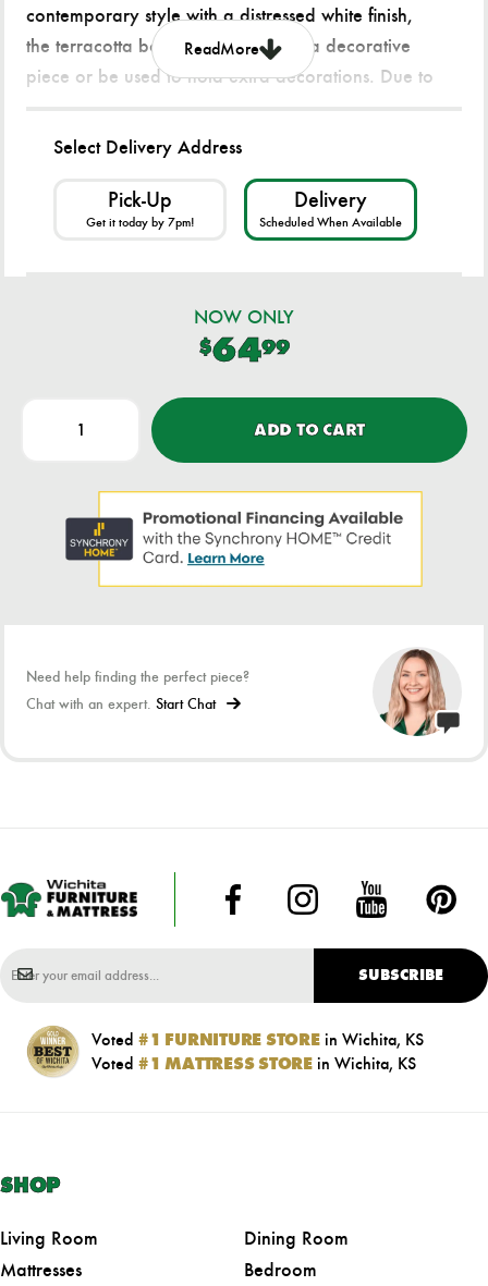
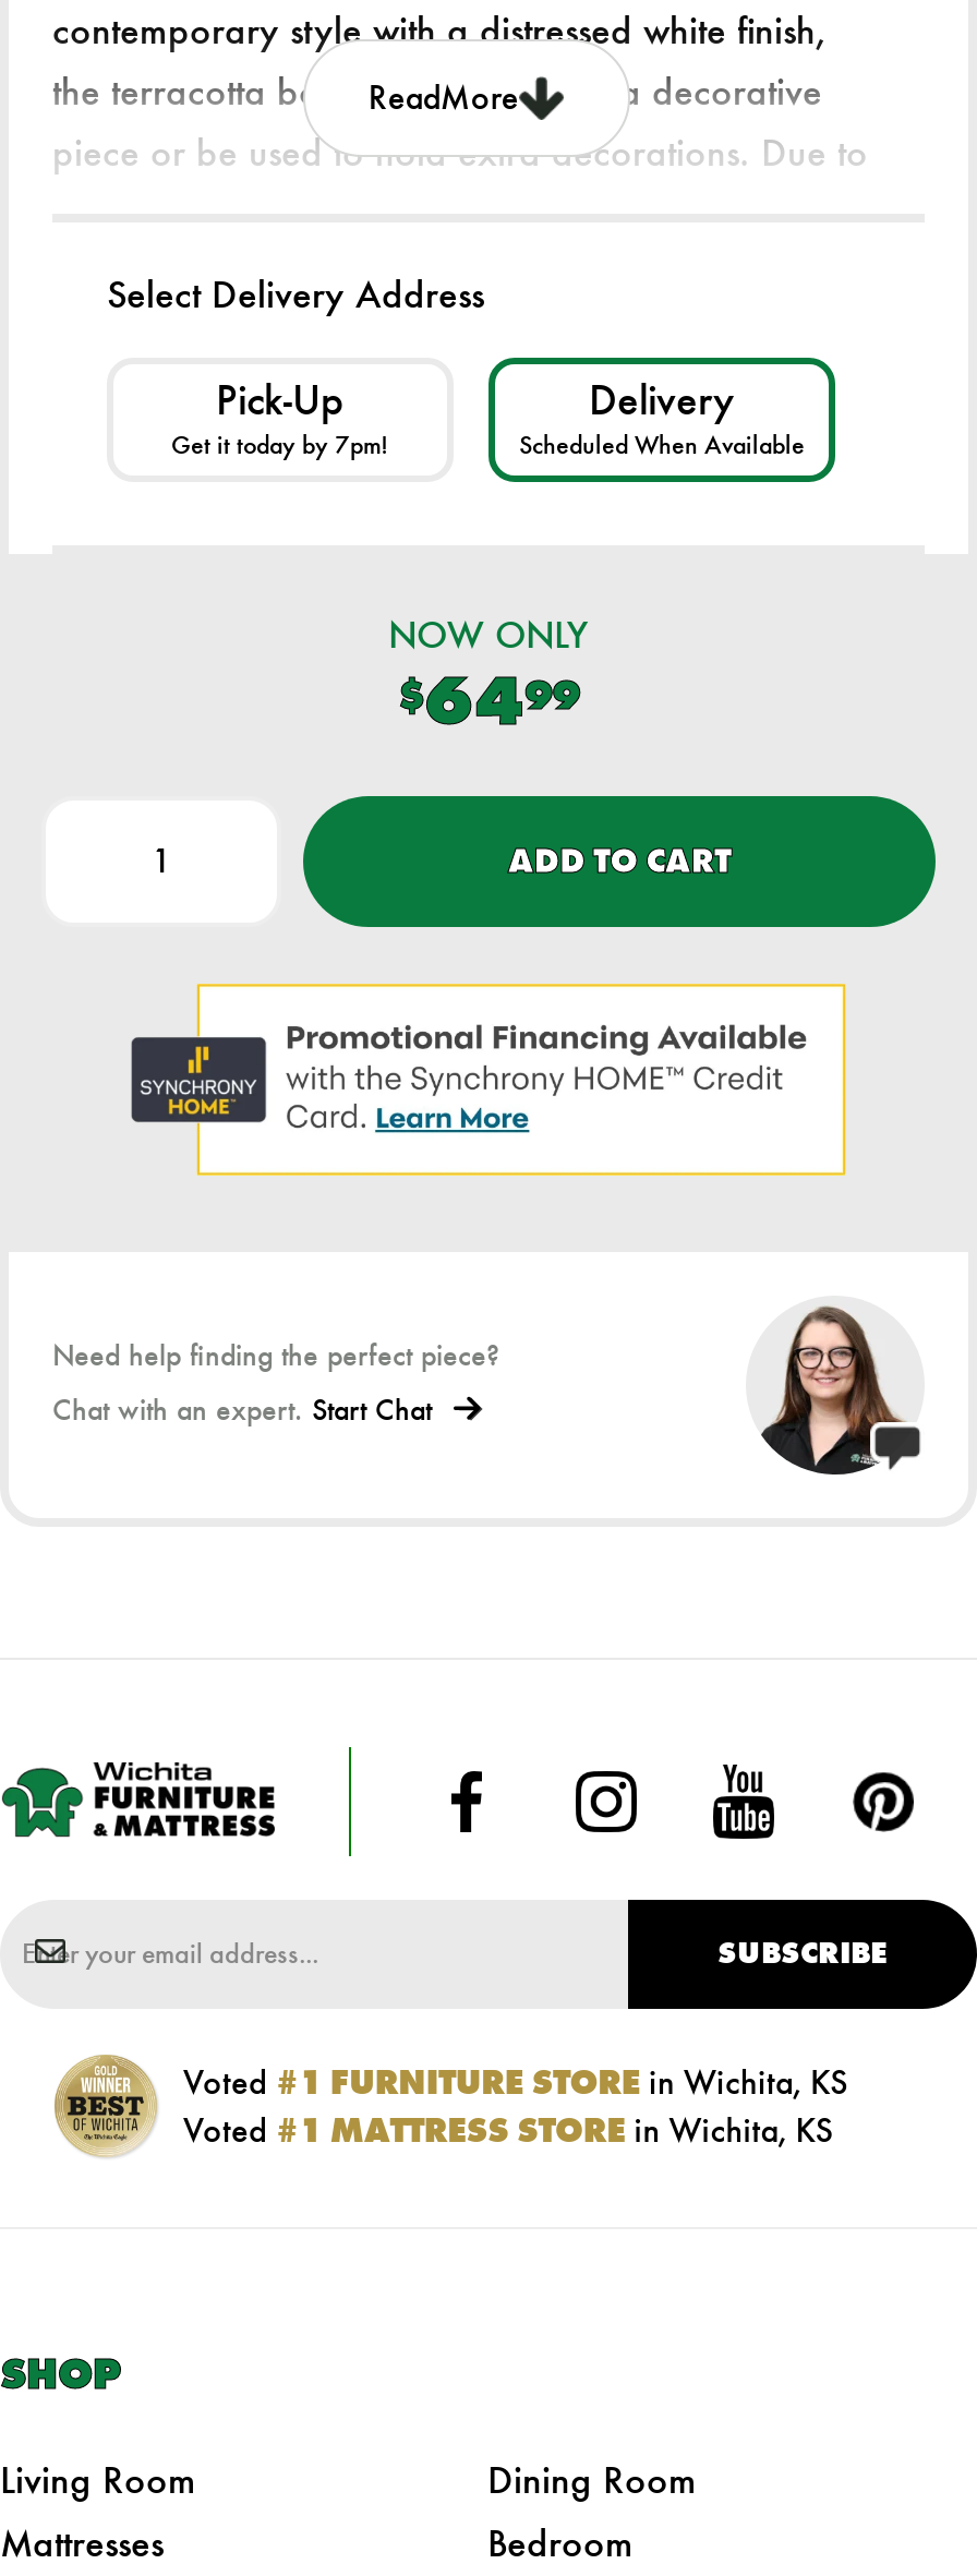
- [image]
+ [image]
